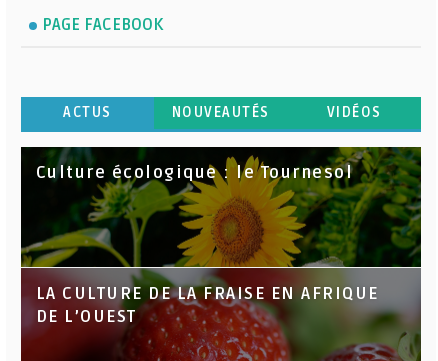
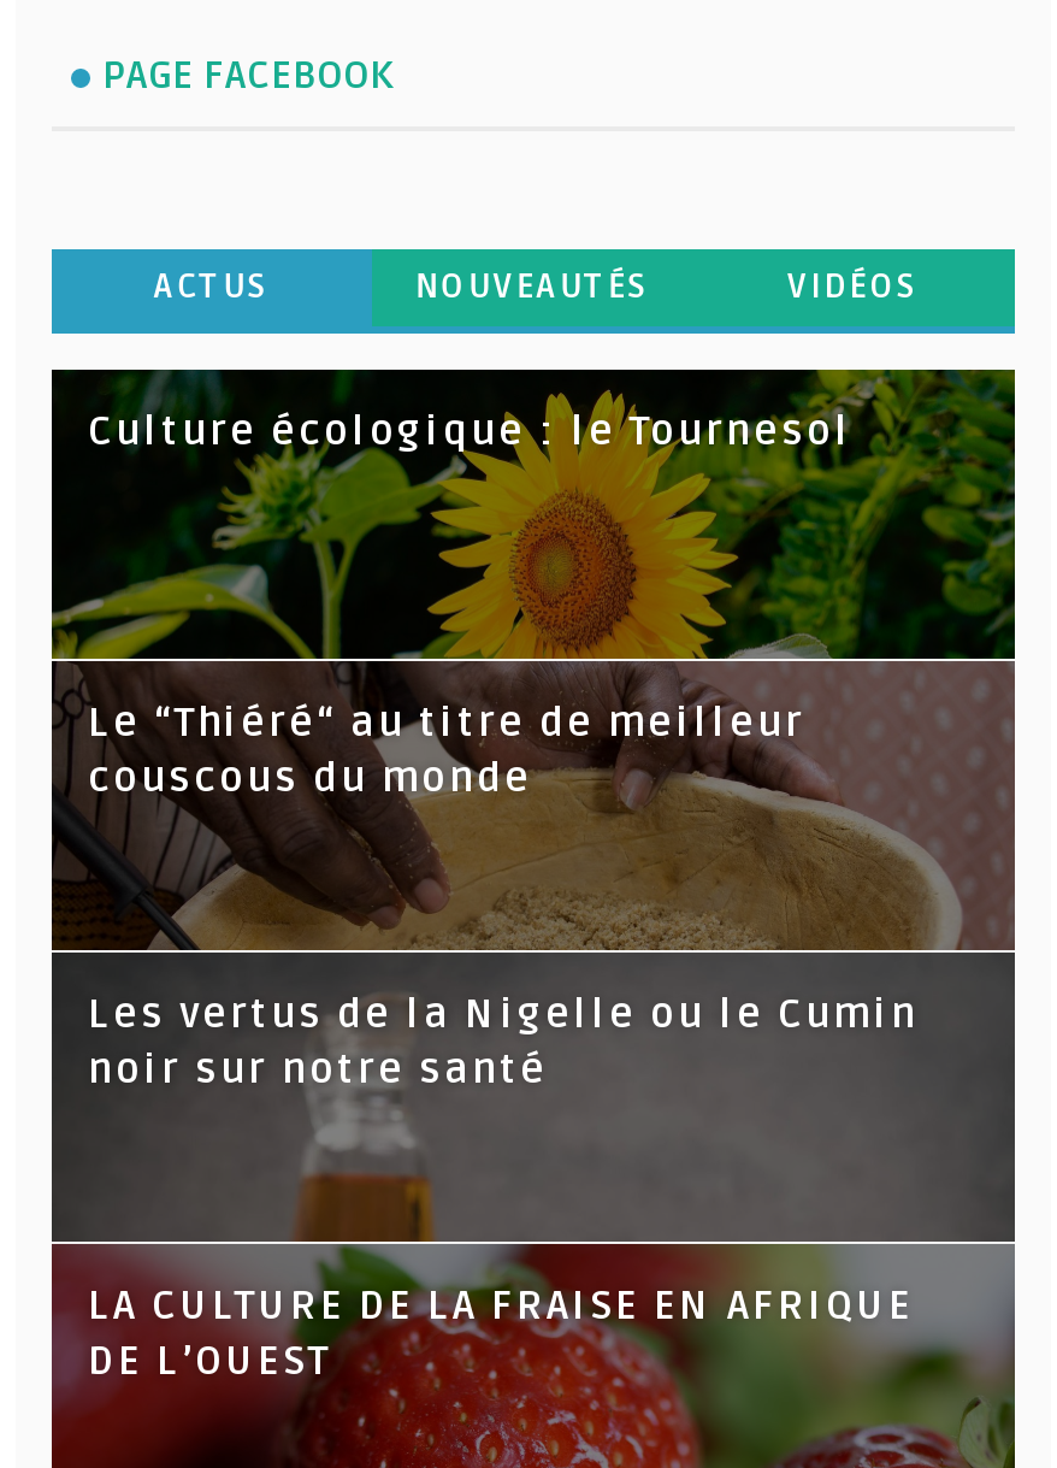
+ [image]
+ Le “Thiéré“ au titre de meilleur
+ couscous du monde

+ Les vertus de la Nigelle ou le Cumin
+ noir sur notre santé
